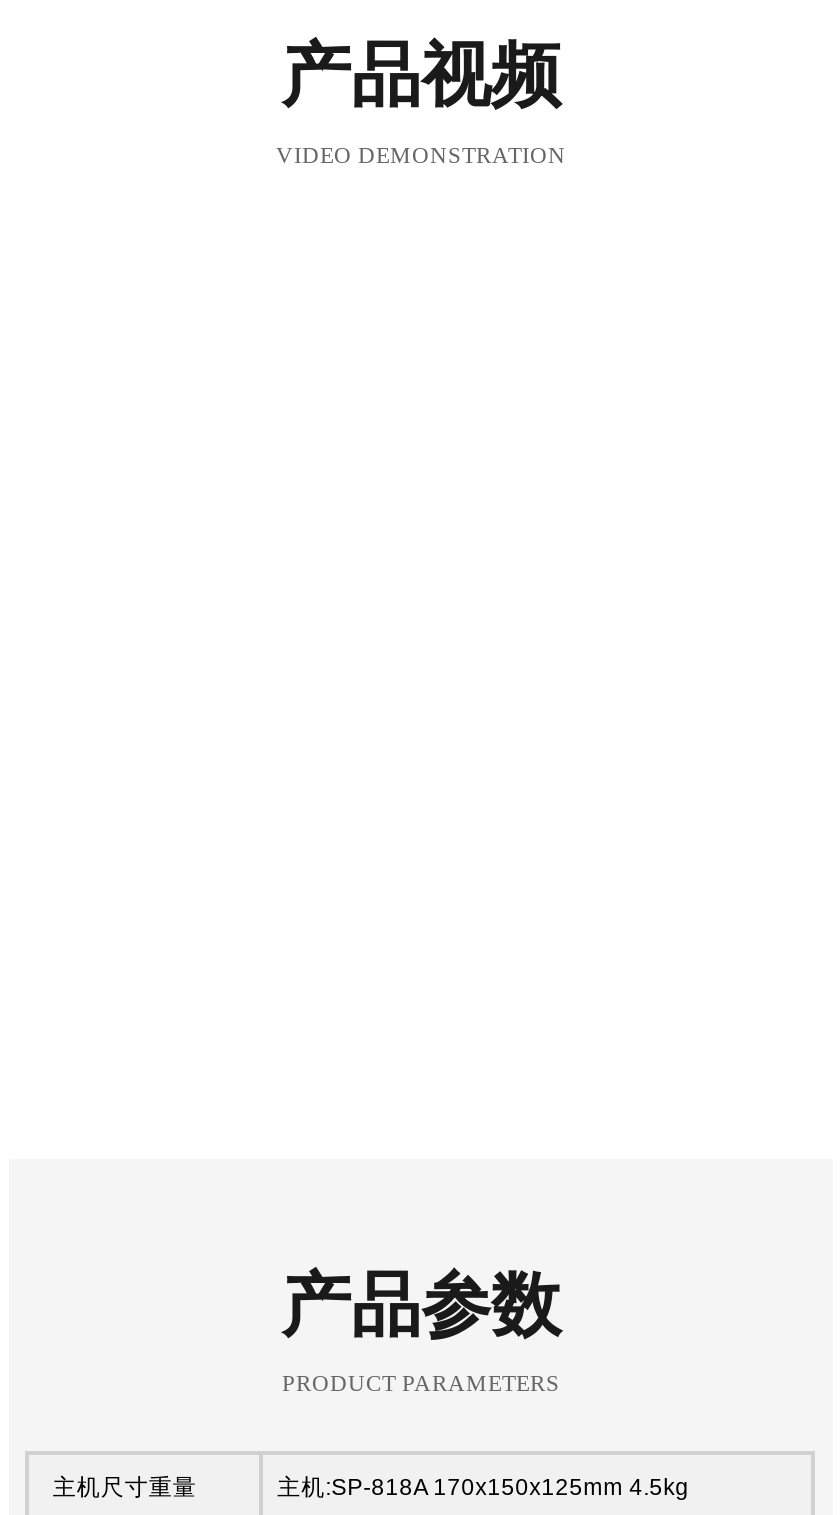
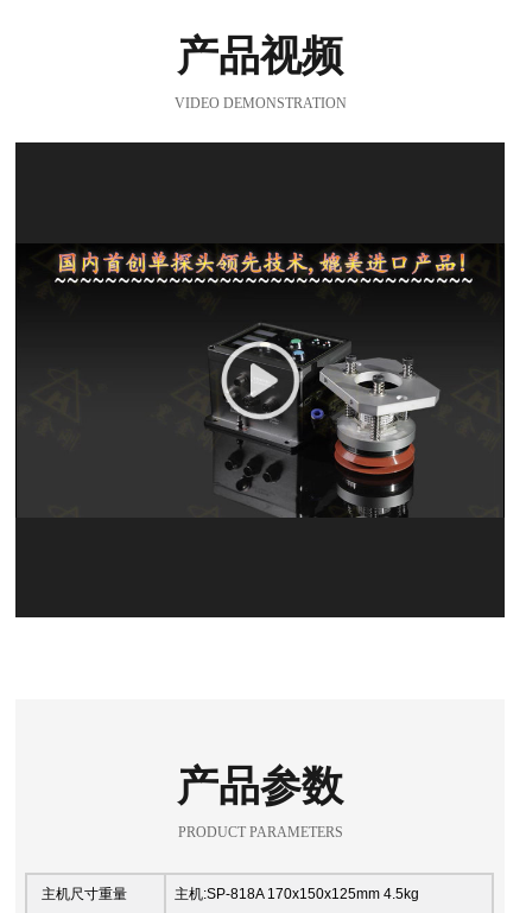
+ [image]
